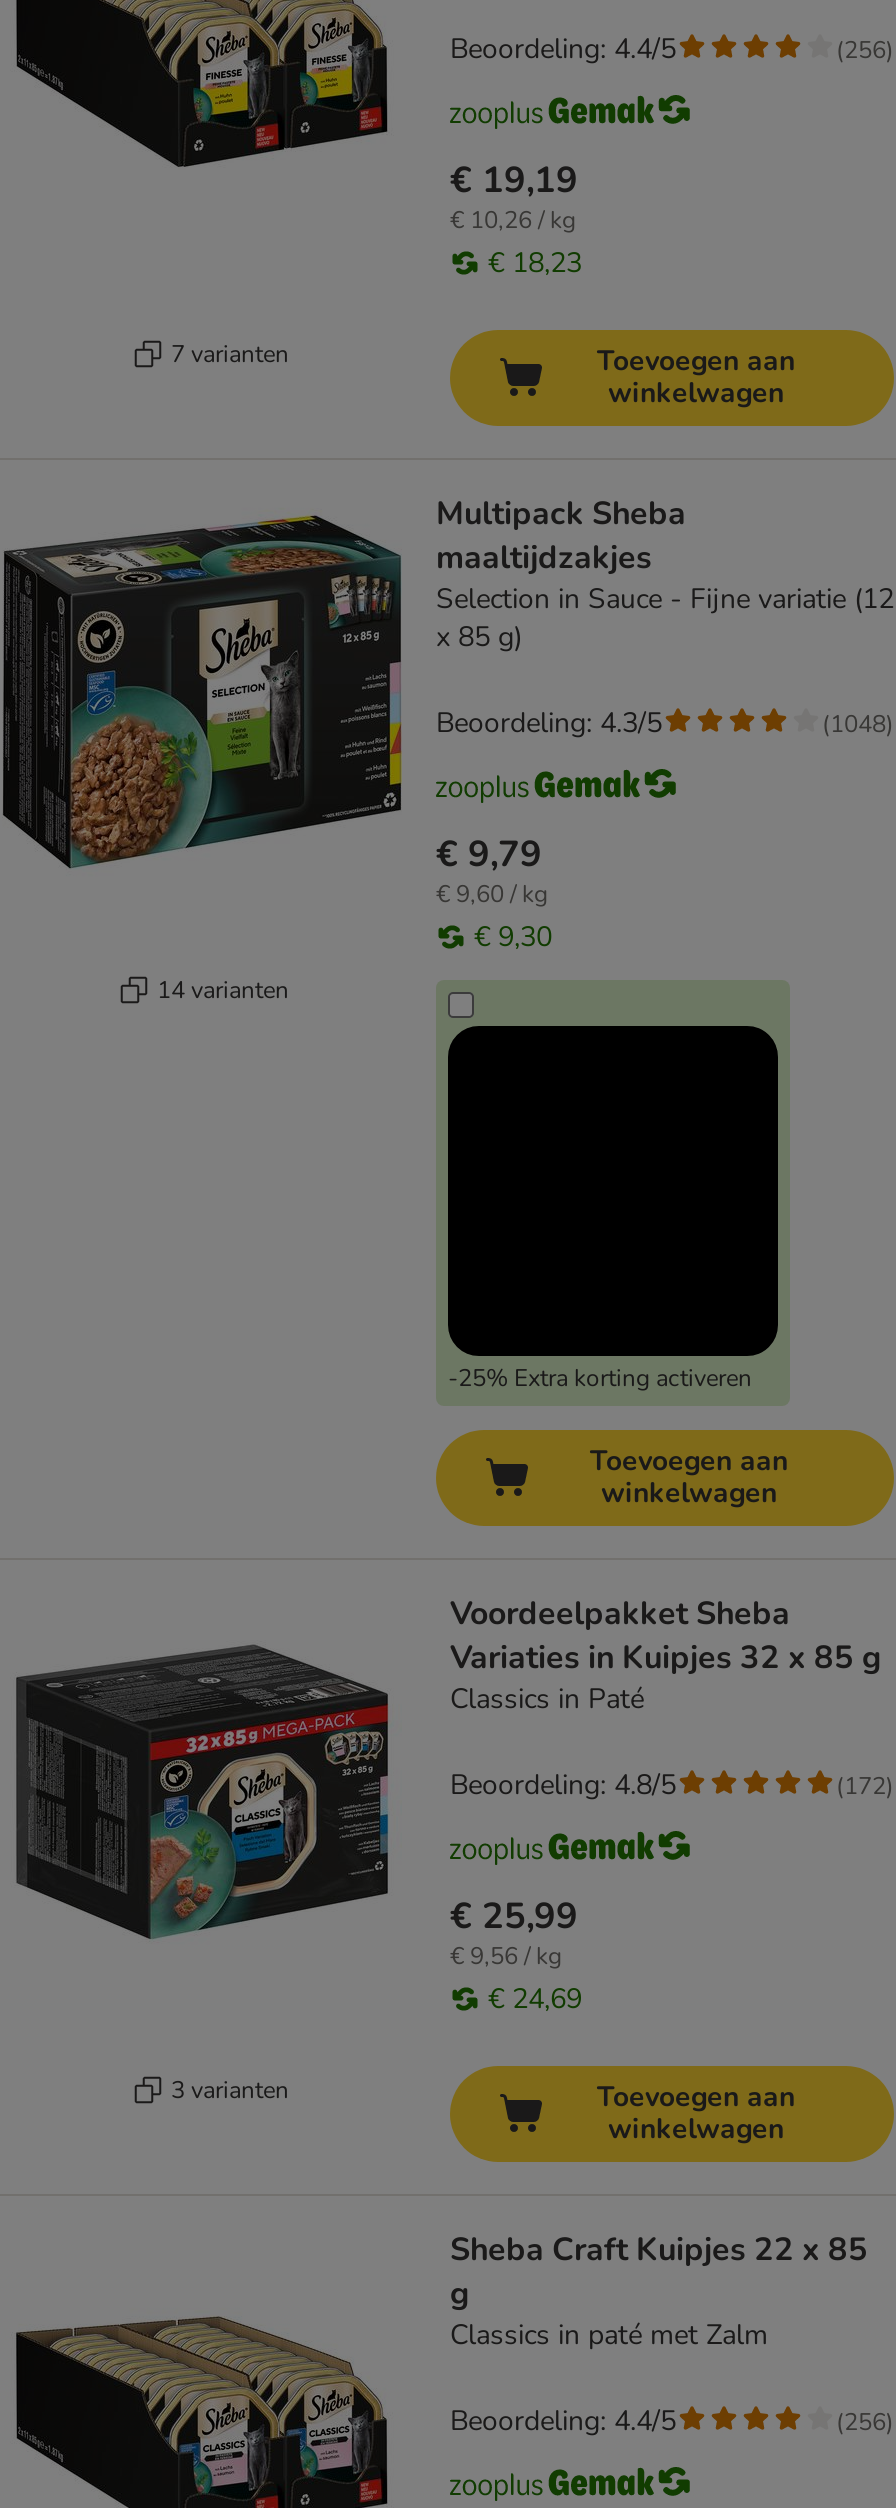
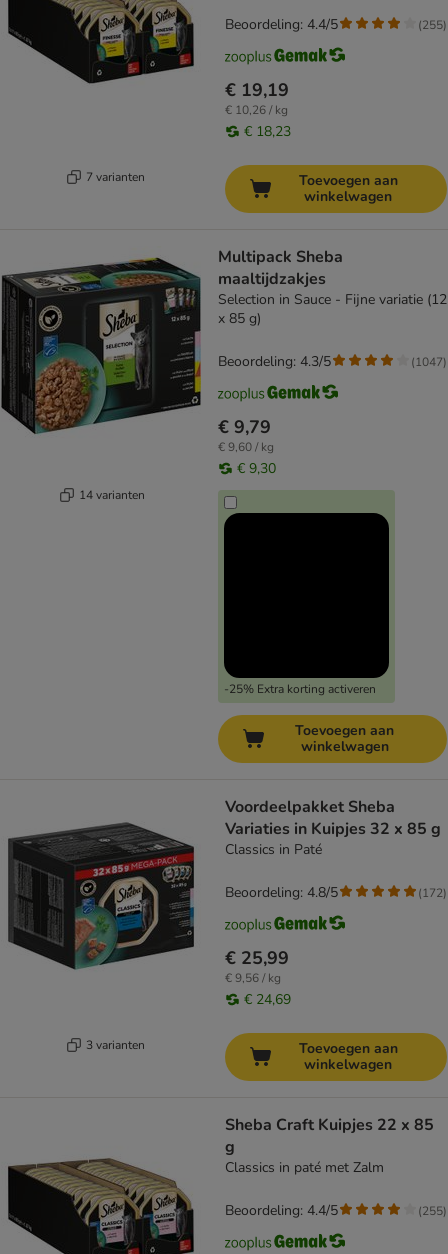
- (256)
+ (255)

- (1048)
+ (1047)

- (256)
+ (255)
